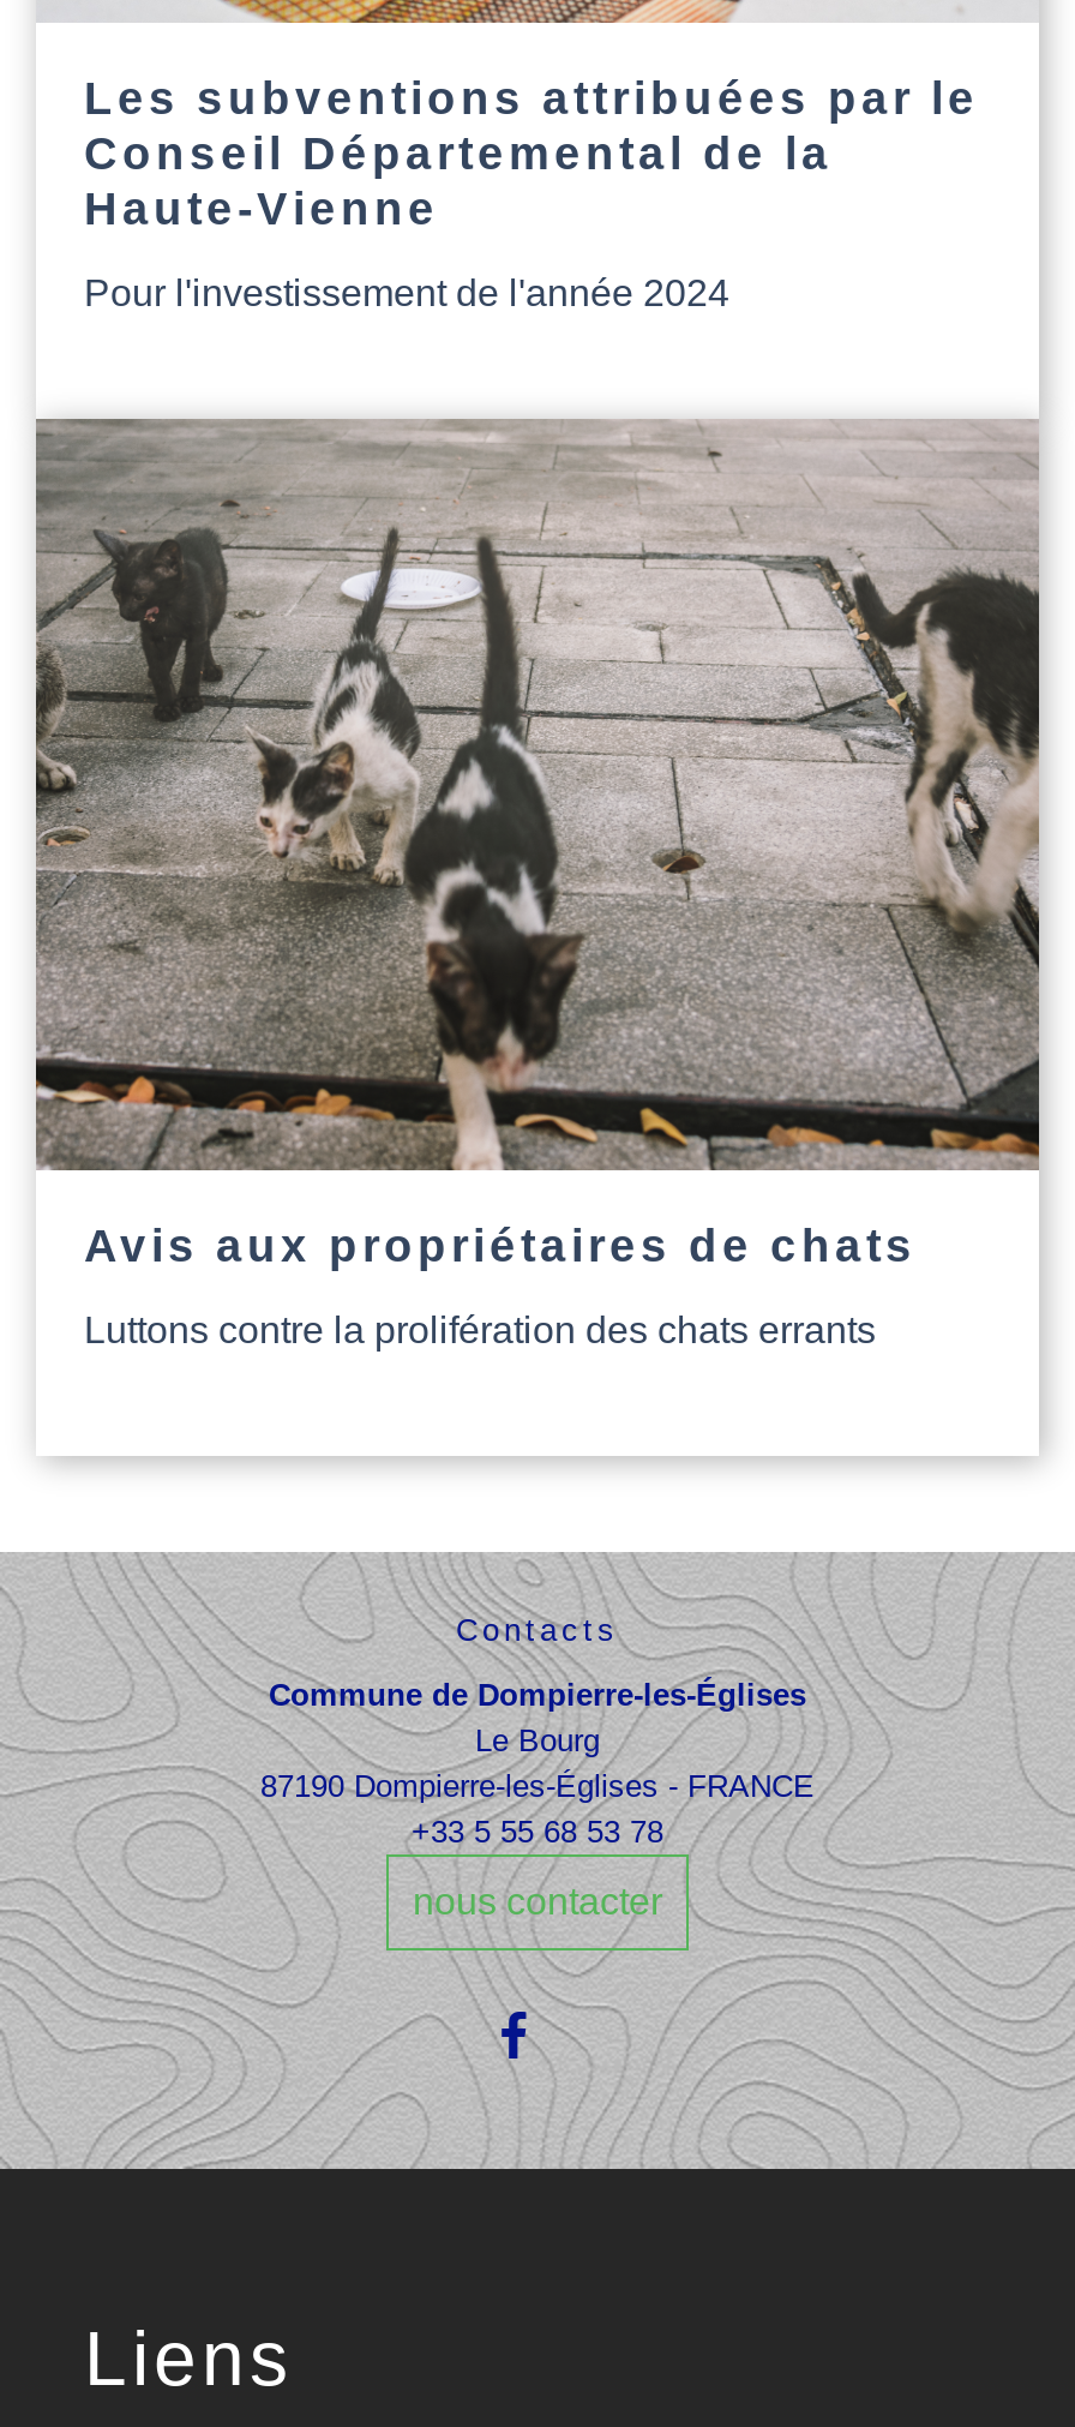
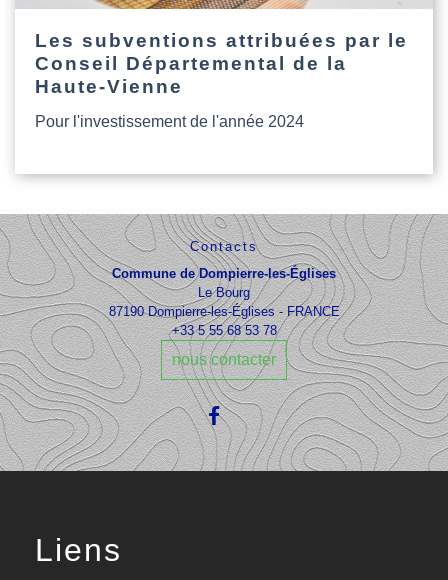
- [image]
- Avis aux propriétaires de chats
- Luttons contre la prolifération des chats errants
